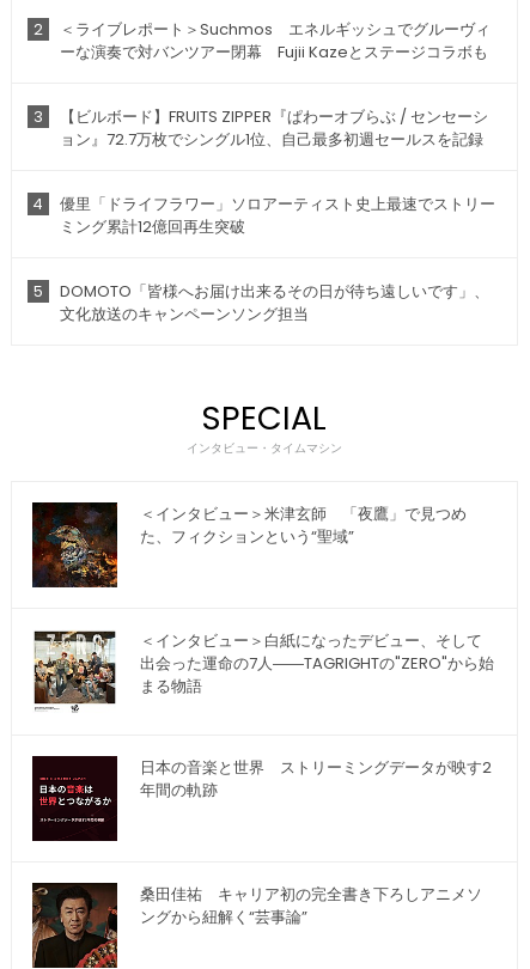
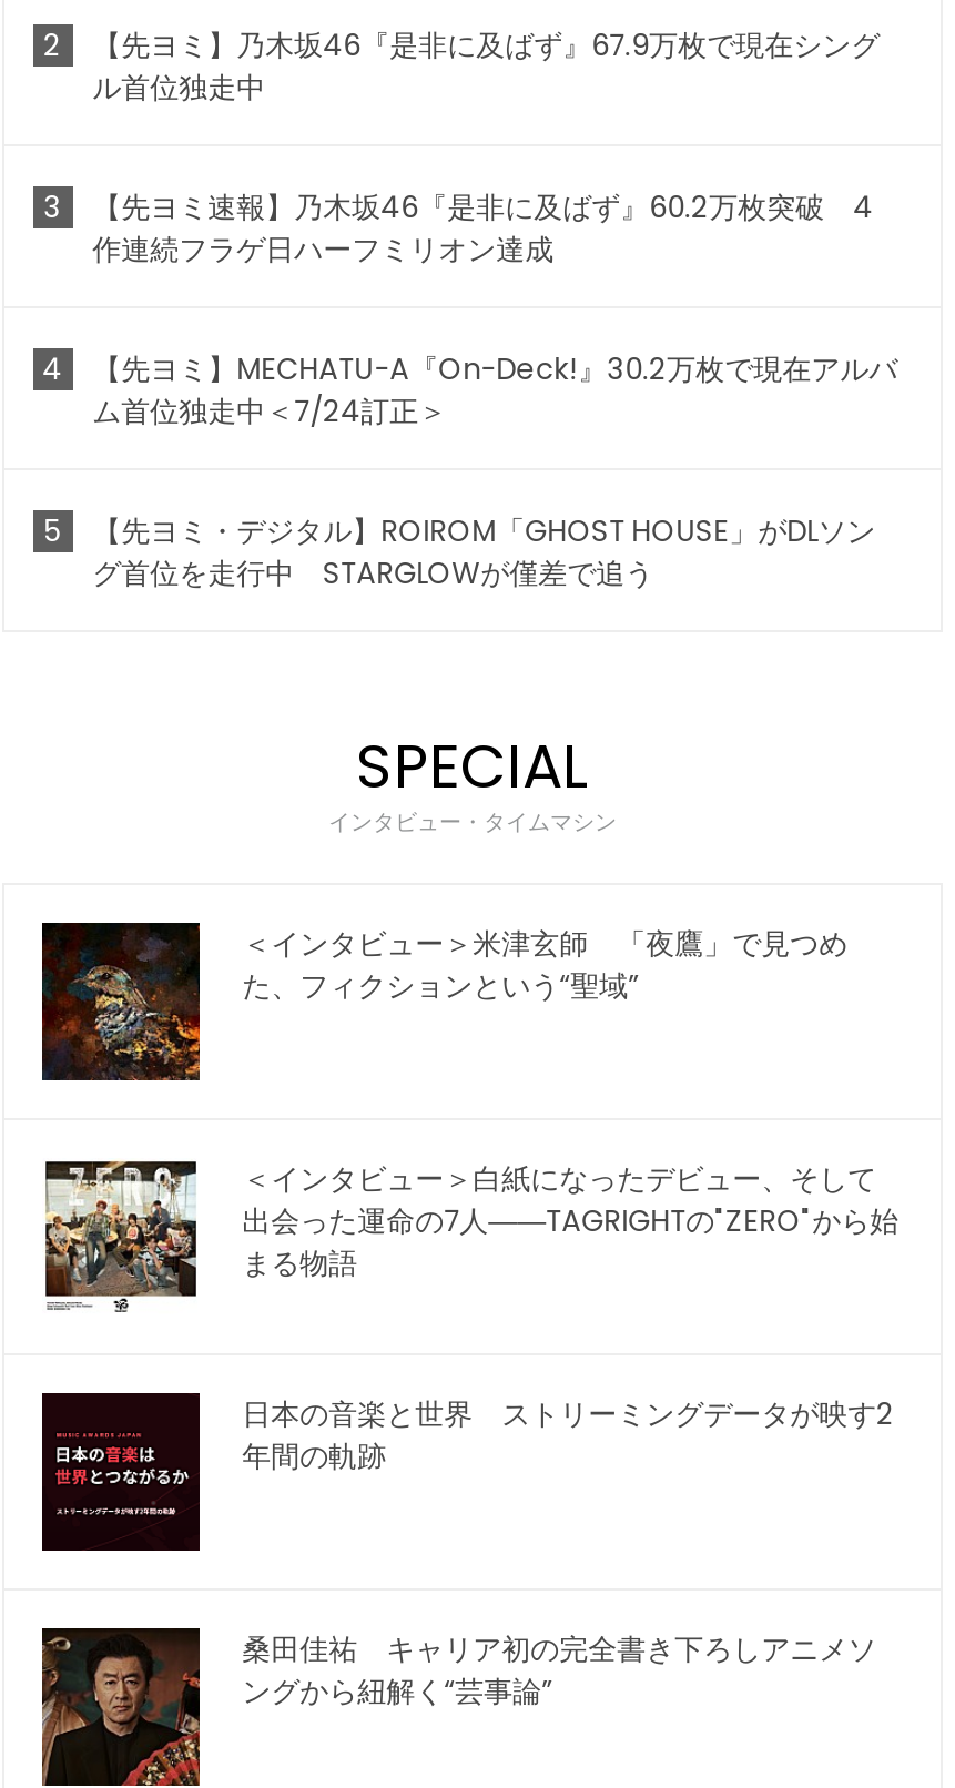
- ＜ライブレポート＞Suchmos エネルギッシュでグルーヴィ
- ーな演奏で対バンツアー閉幕 Fujii Kazeとステージコラボも
+ 【先ヨミ】乃木坂46『是非に及ばず』67.9万枚で現在シング
+ ル首位独走中

- 【ビルボード】FRUITS ZIPPER『ぱわーオブらぶ / センセーシ
- ョン』72.7万枚でシングル1位、自己最多初週セールスを記録
+ 【先ヨミ速報】乃木坂46『是非に及ばず』60.2万枚突破 4
+ 作連続フラゲ日ハーフミリオン達成

- 優里「ドライフラワー」ソロアーティスト史上最速でストリー
- ミング累計12億回再生突破
+ 【先ヨミ】MECHATU-A『On-Deck!』30.2万枚で現在アルバ
+ ム首位独走中＜7/24訂正＞

- DOMOTO「皆様へお届け出来るその日が待ち遠しいです」、
- 文化放送のキャンペーンソング担当
+ 【先ヨミ・デジタル】ROIROM「GHOST HOUSE」がDLソン
+ グ首位を走行中 STARGLOWが僅差で追う
